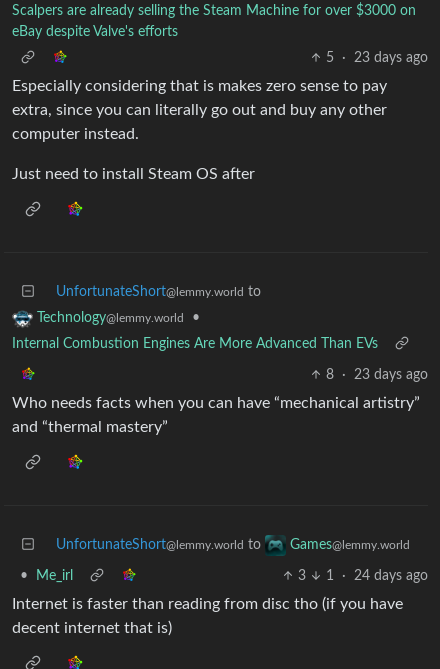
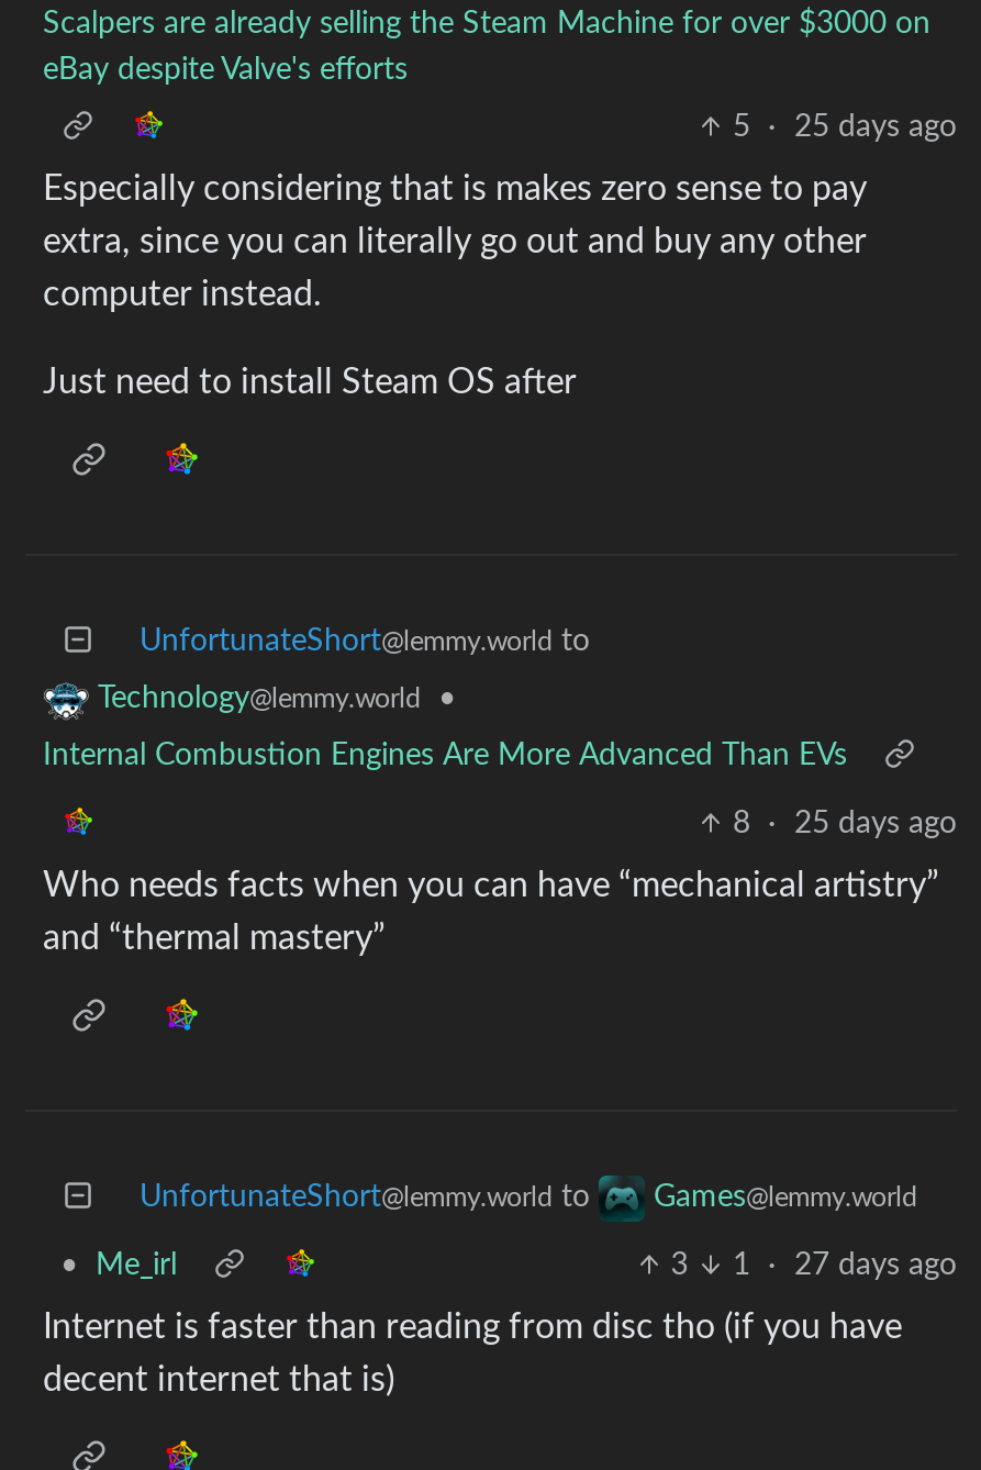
- 5 · 23 days ago
+ 5 · 25 days ago

- 8 · 23 days ago
+ 8 · 25 days ago

- 3 1 · 24 days ago
+ 3 1 · 27 days ago
